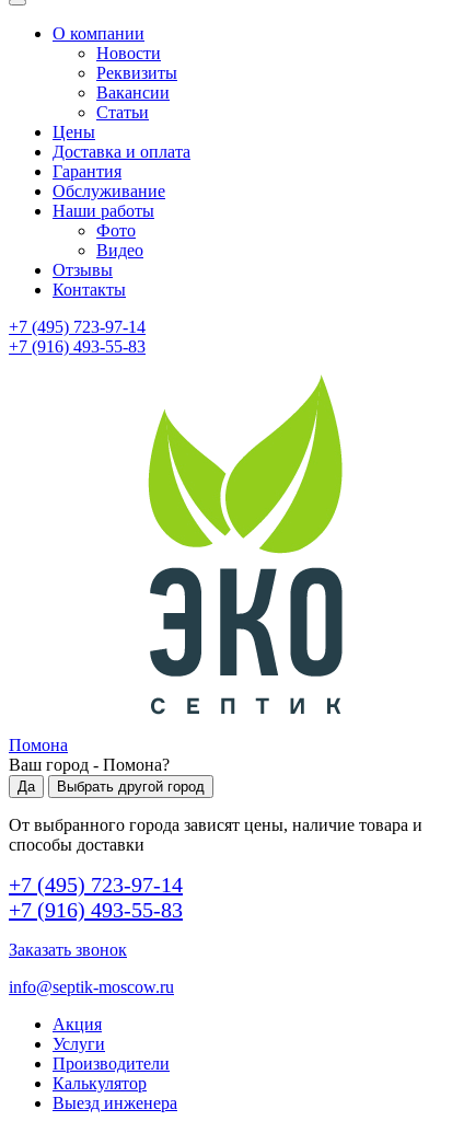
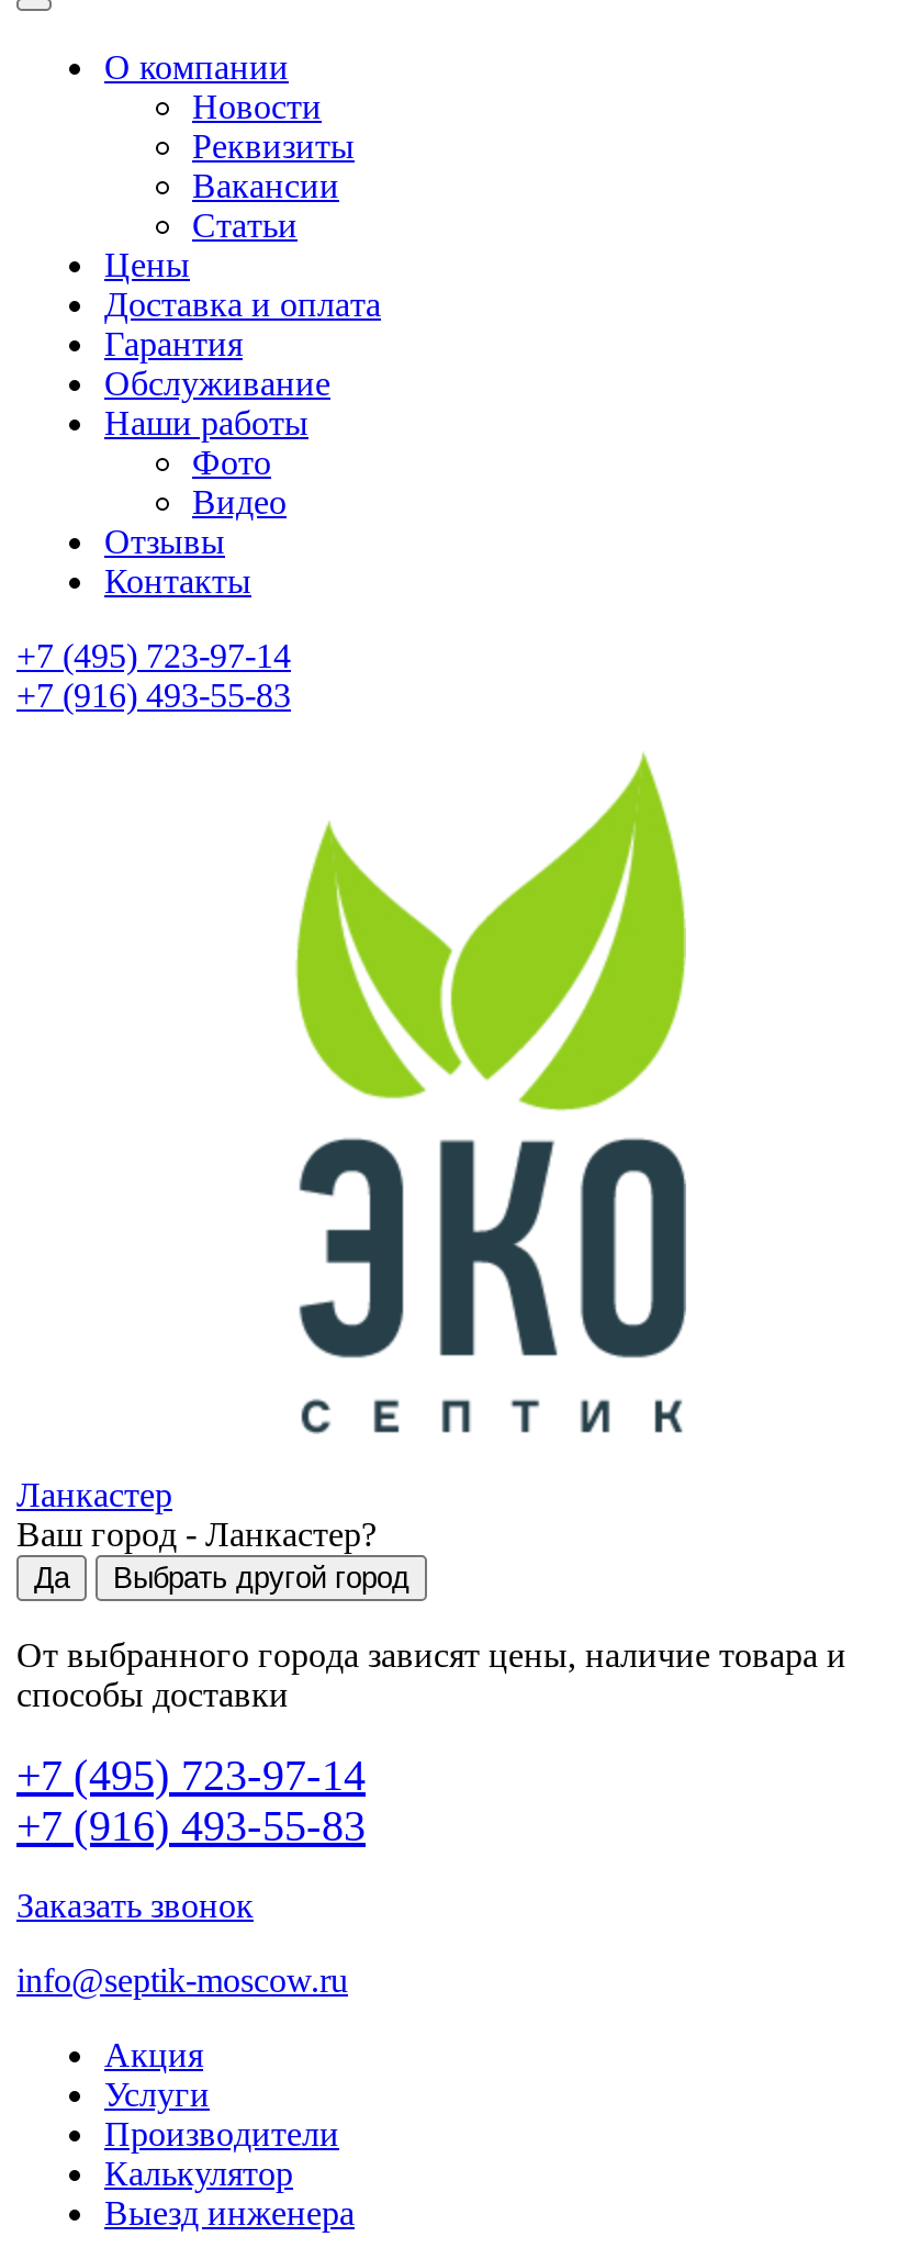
- Помона
- Ваш город - Помона?
+ Ланкастер
+ Ваш город - Ланкастер?
